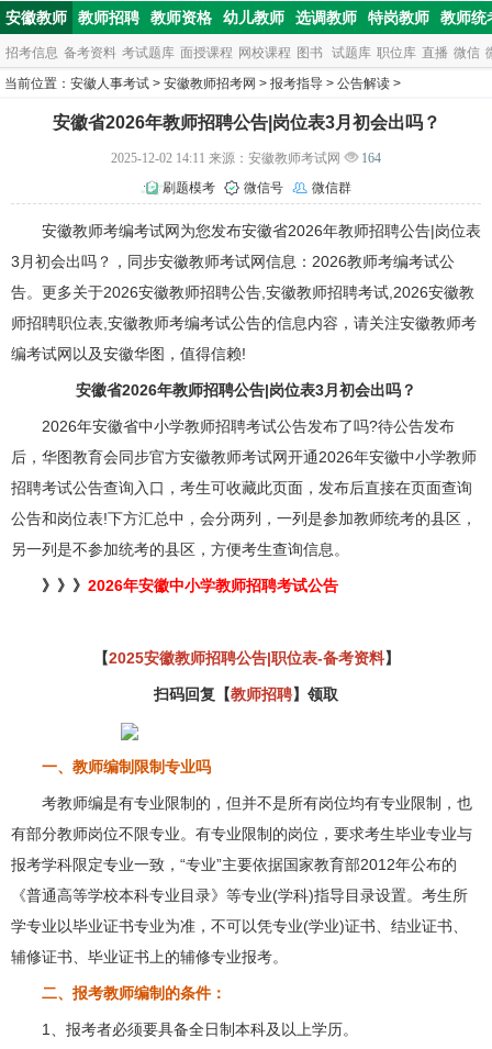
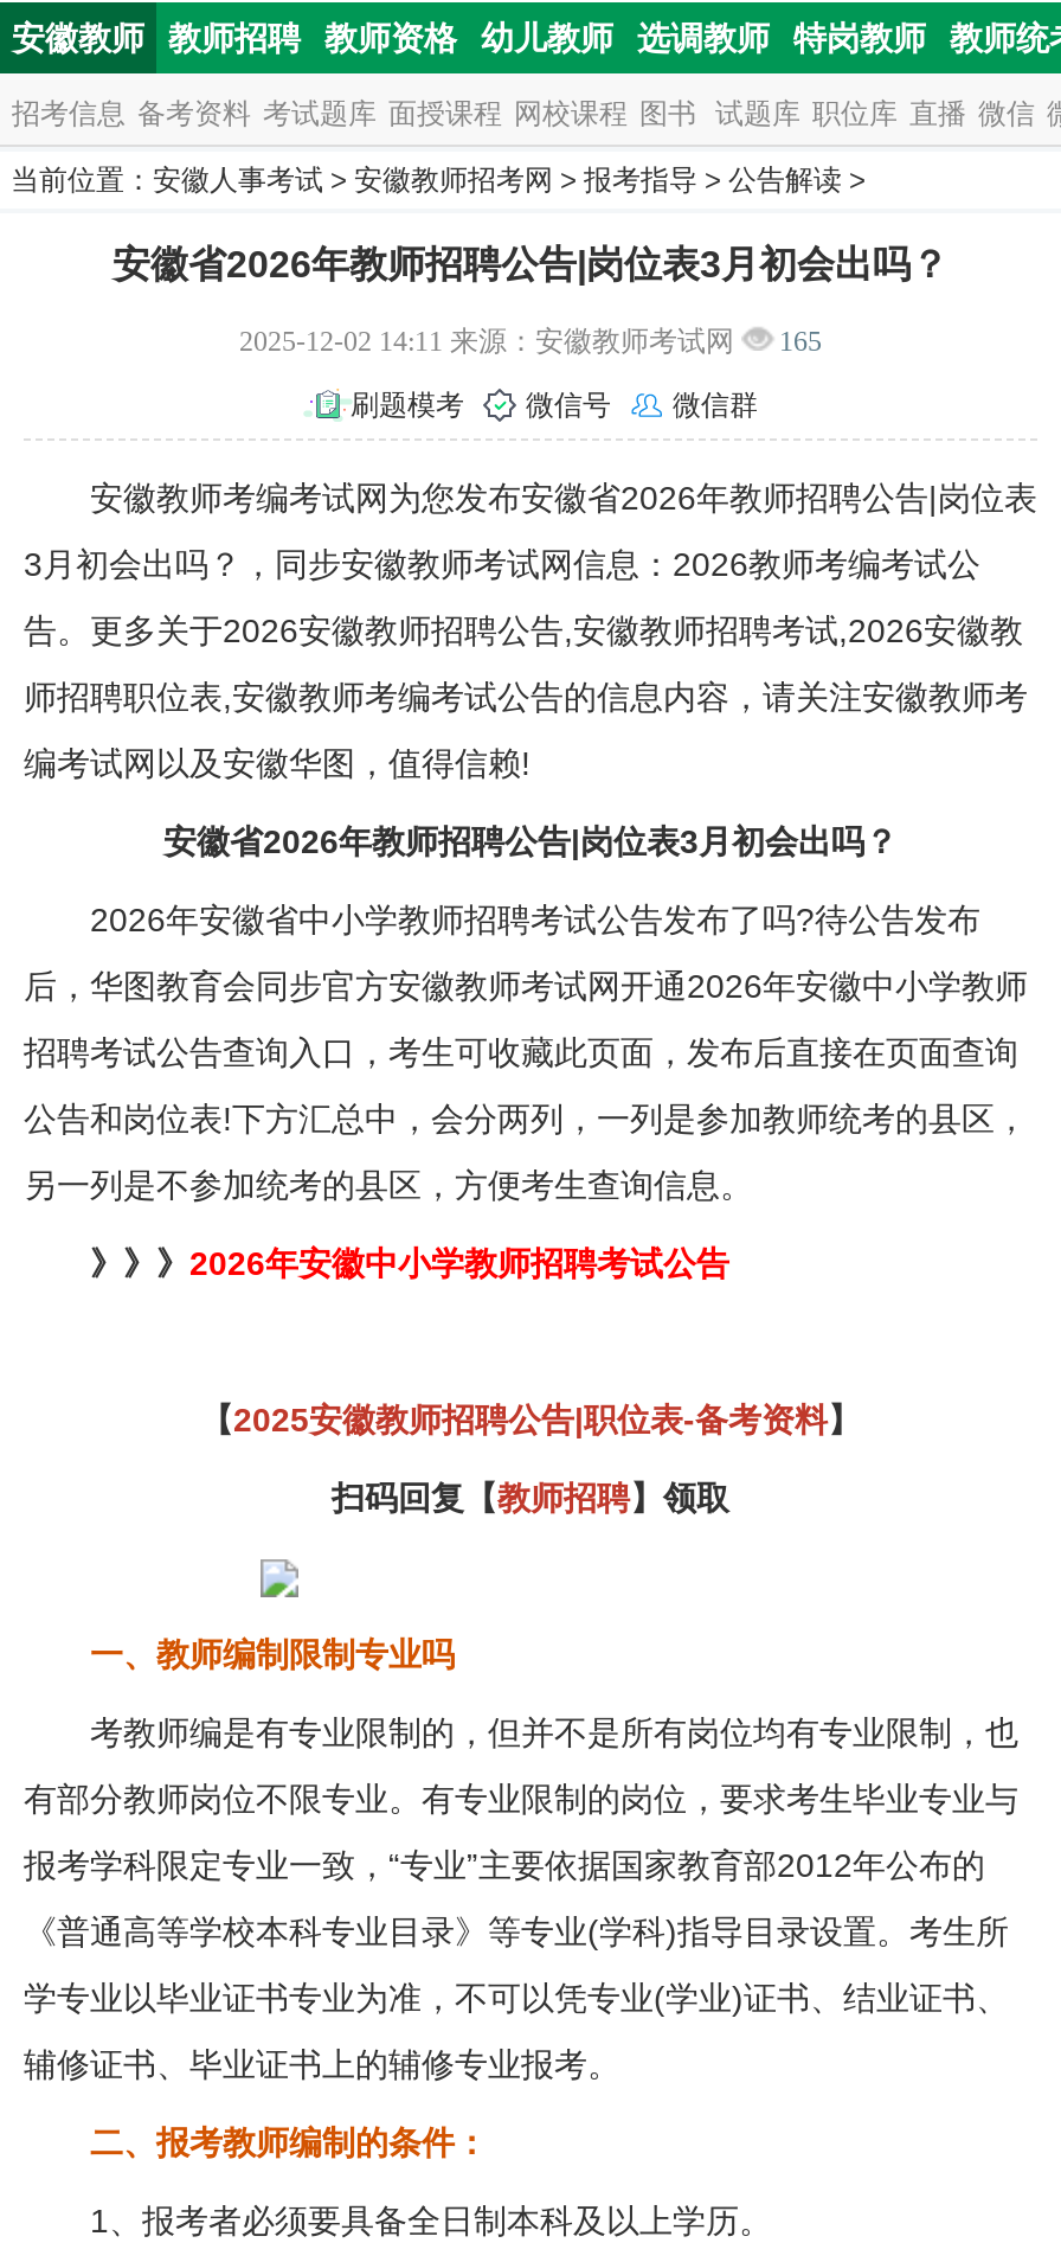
- 2025-12-02 14:11 来源：安徽教师考试网 164
+ 2025-12-02 14:11 来源：安徽教师考试网 165
